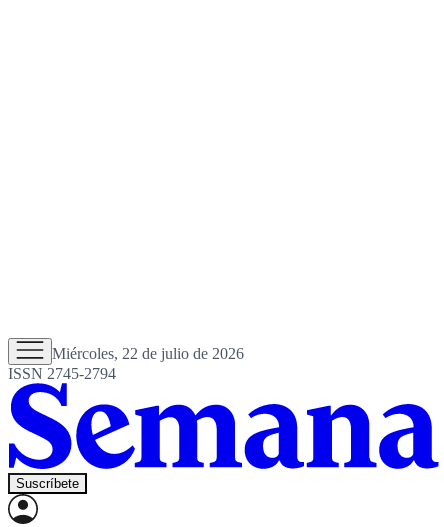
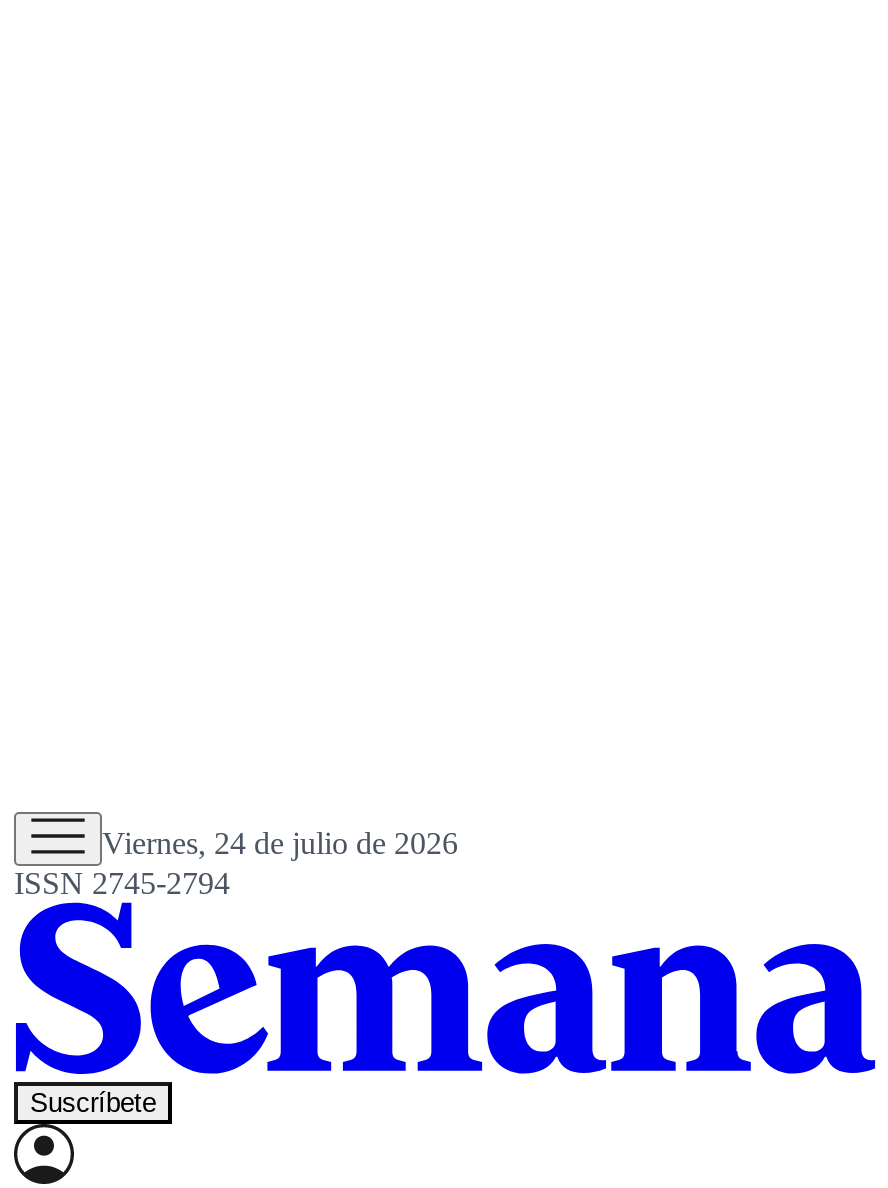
- Miércoles, 22 de julio de 2026
+ Viernes, 24 de julio de 2026
